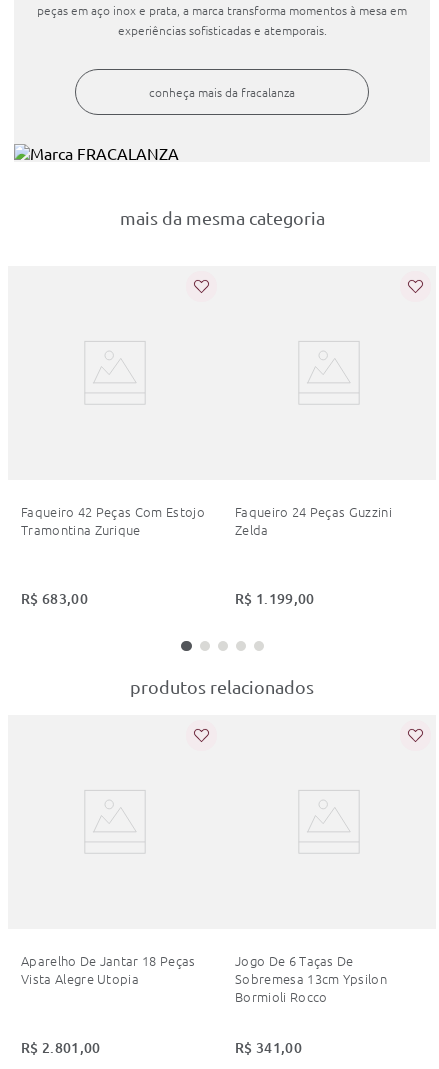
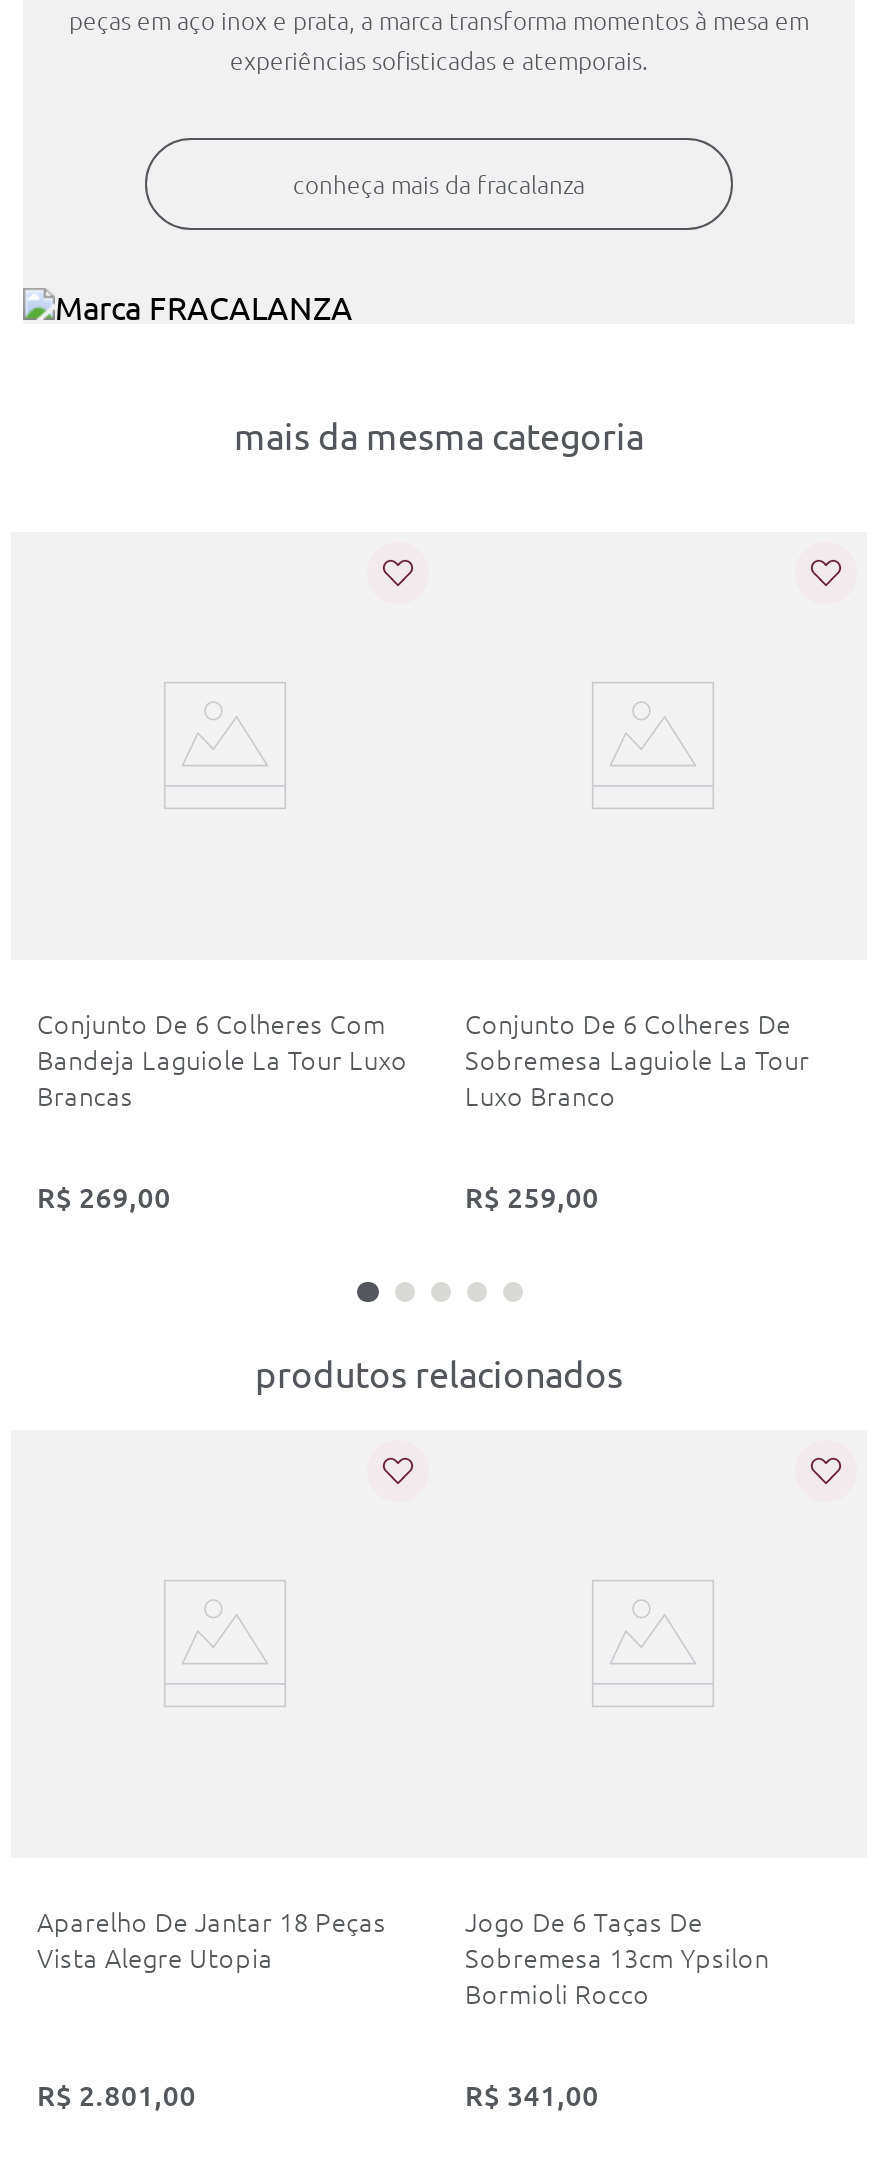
- Faqueiro 42 Peças Com Estojo
- Tramontina Zurique
+ Conjunto De 6 Colheres Com
+ Bandeja Laguiole La Tour Luxo
+ Brancas

- Faqueiro 24 Peças Guzzini
- Zelda
+ Conjunto De 6 Colheres De
+ Sobremesa Laguiole La Tour
+ Luxo Branco

- R$ 683,00
+ R$ 269,00

- R$ 1. 199,00
+ R$ 259,00
